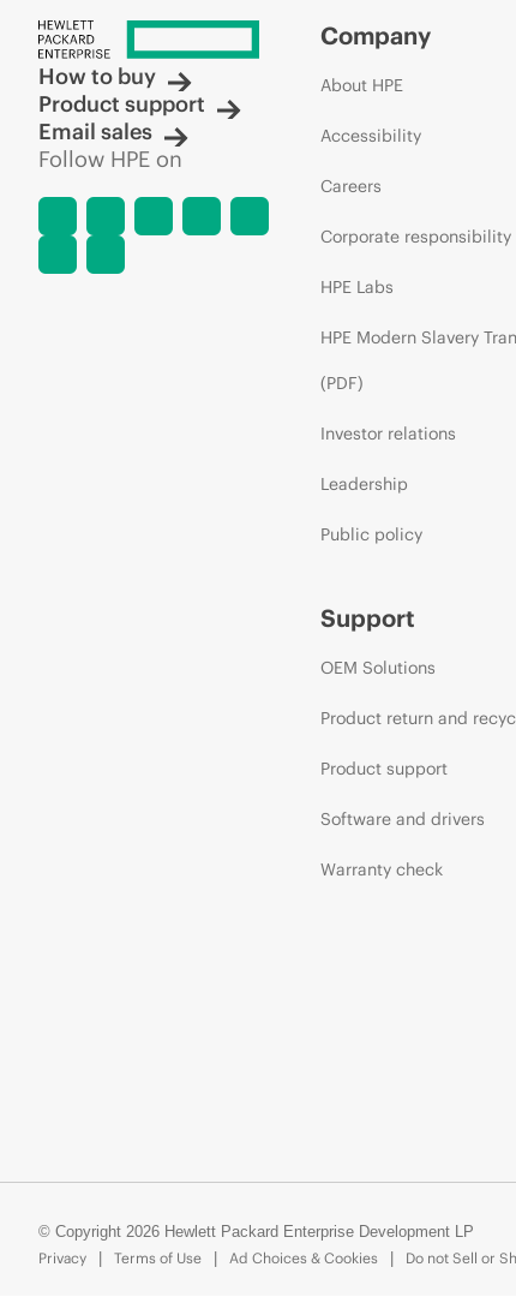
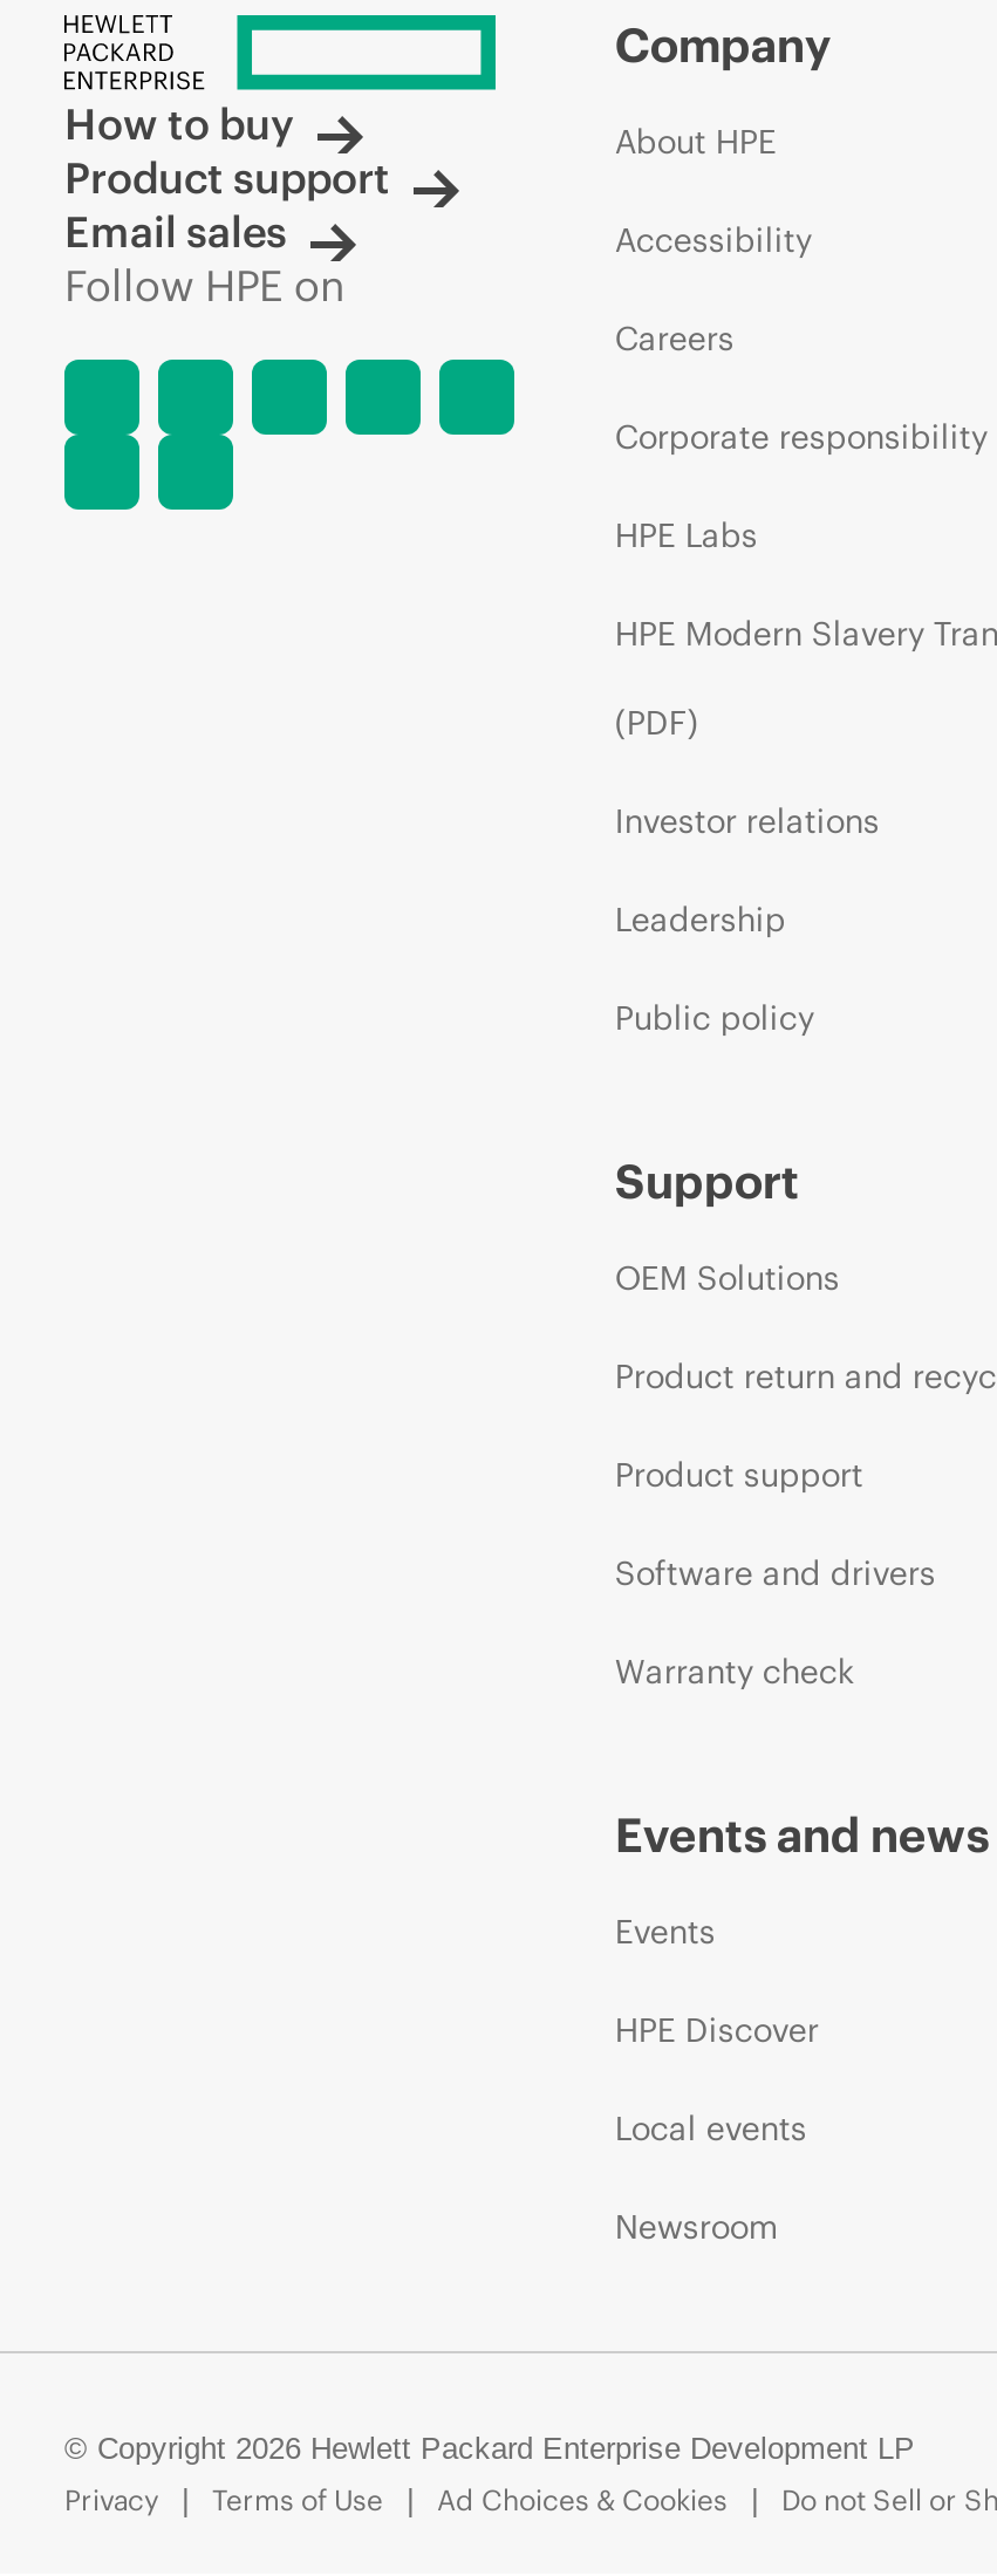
+ Events and news
+ Events
+ HPE Discover
+ Local events
+ Newsroom
